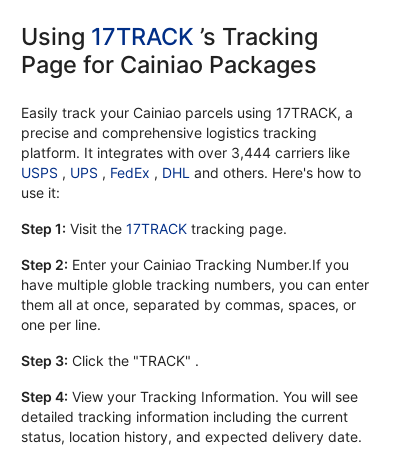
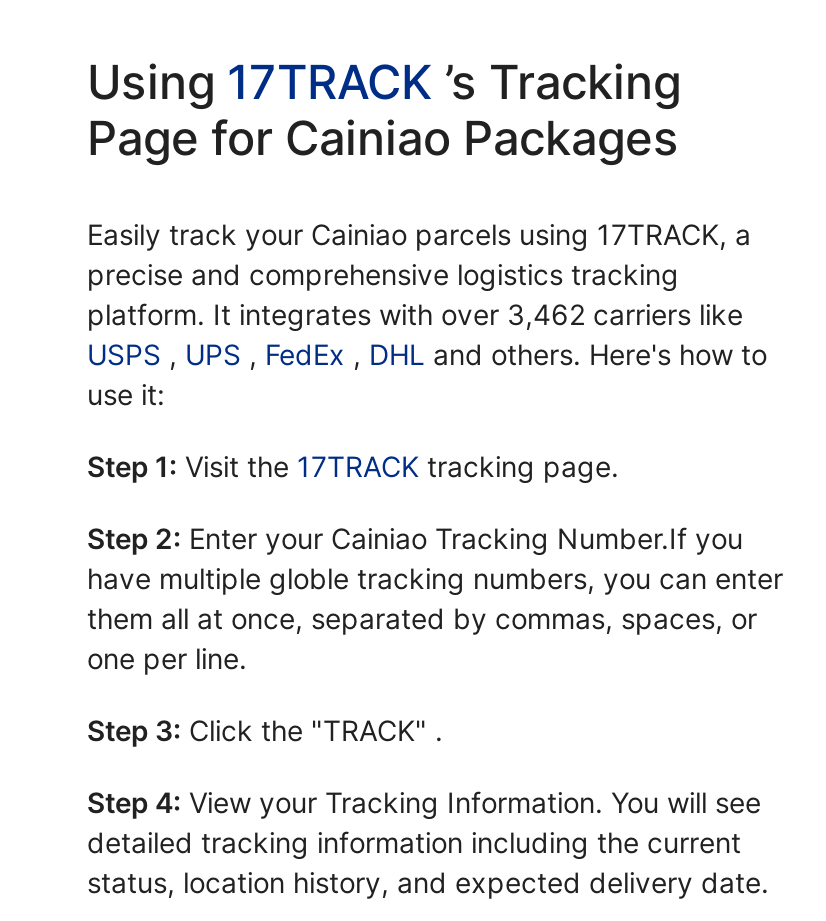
- platform. It integrates with over 3,444 carriers like
+ platform. It integrates with over 3,462 carriers like
